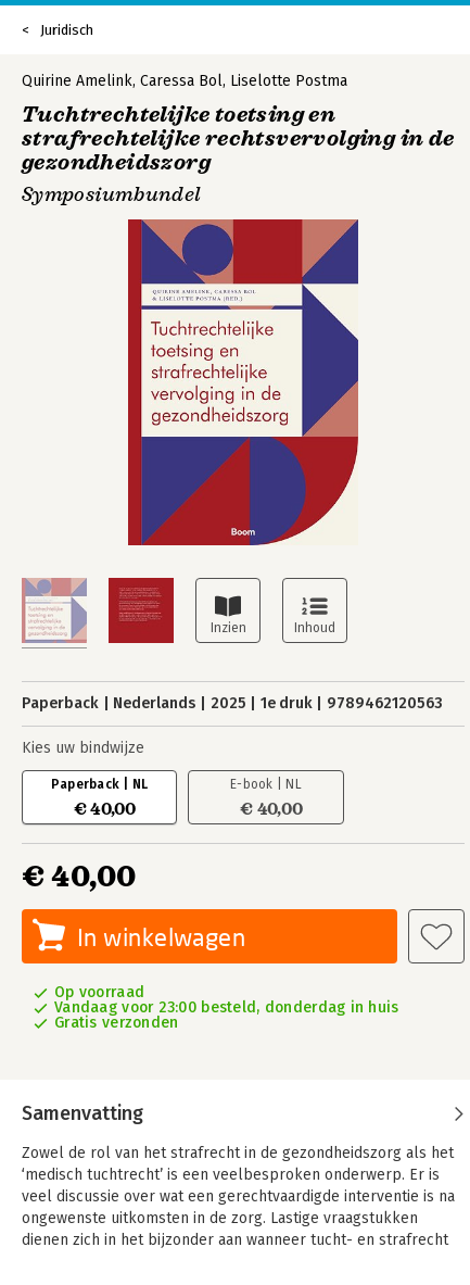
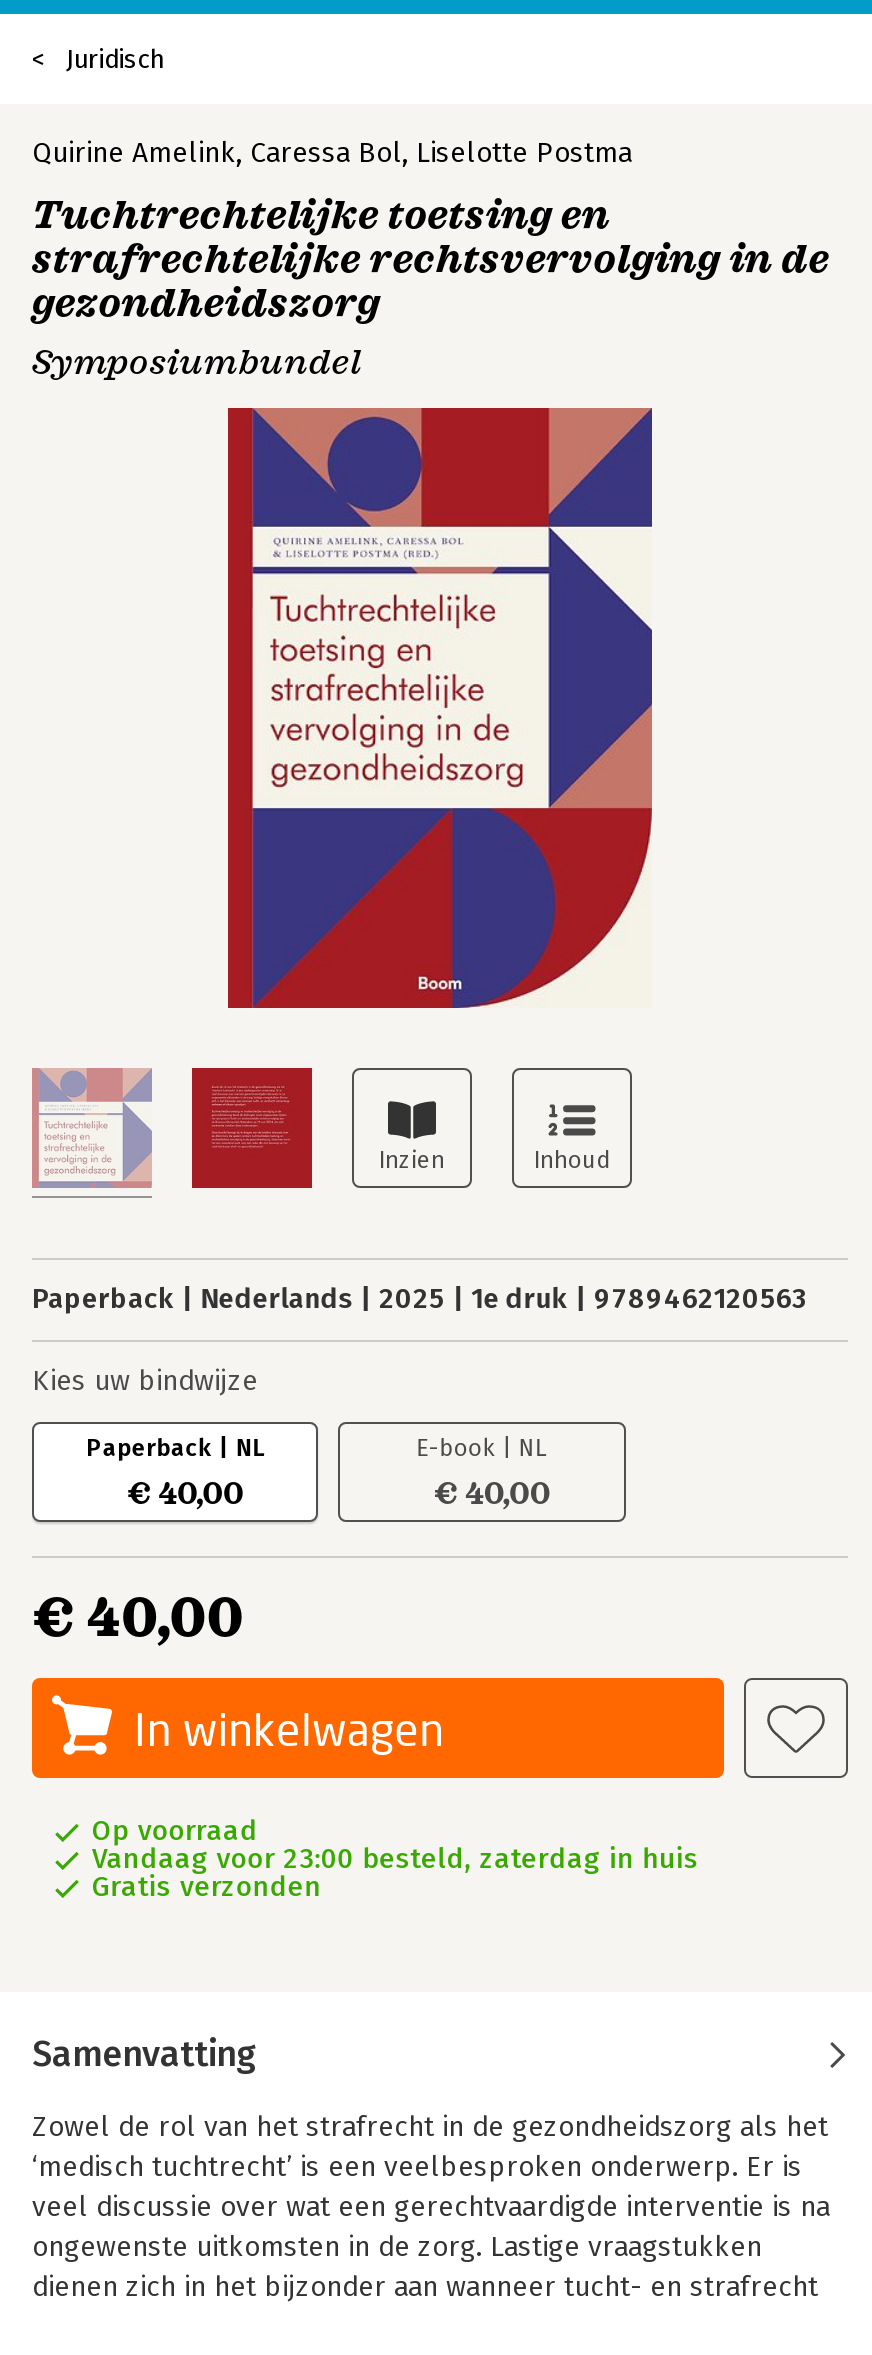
- Vandaag voor 23:00 besteld, donderdag in huis
+ Vandaag voor 23:00 besteld, zaterdag in huis
